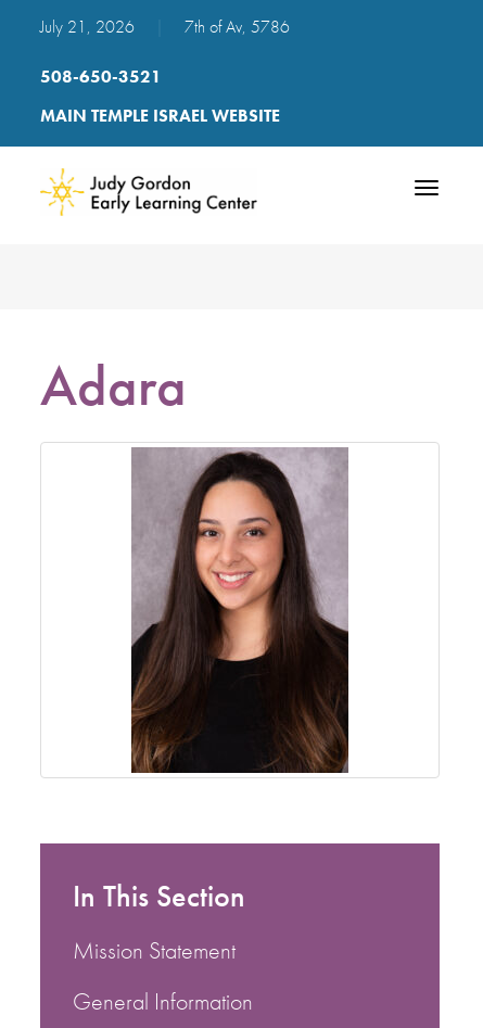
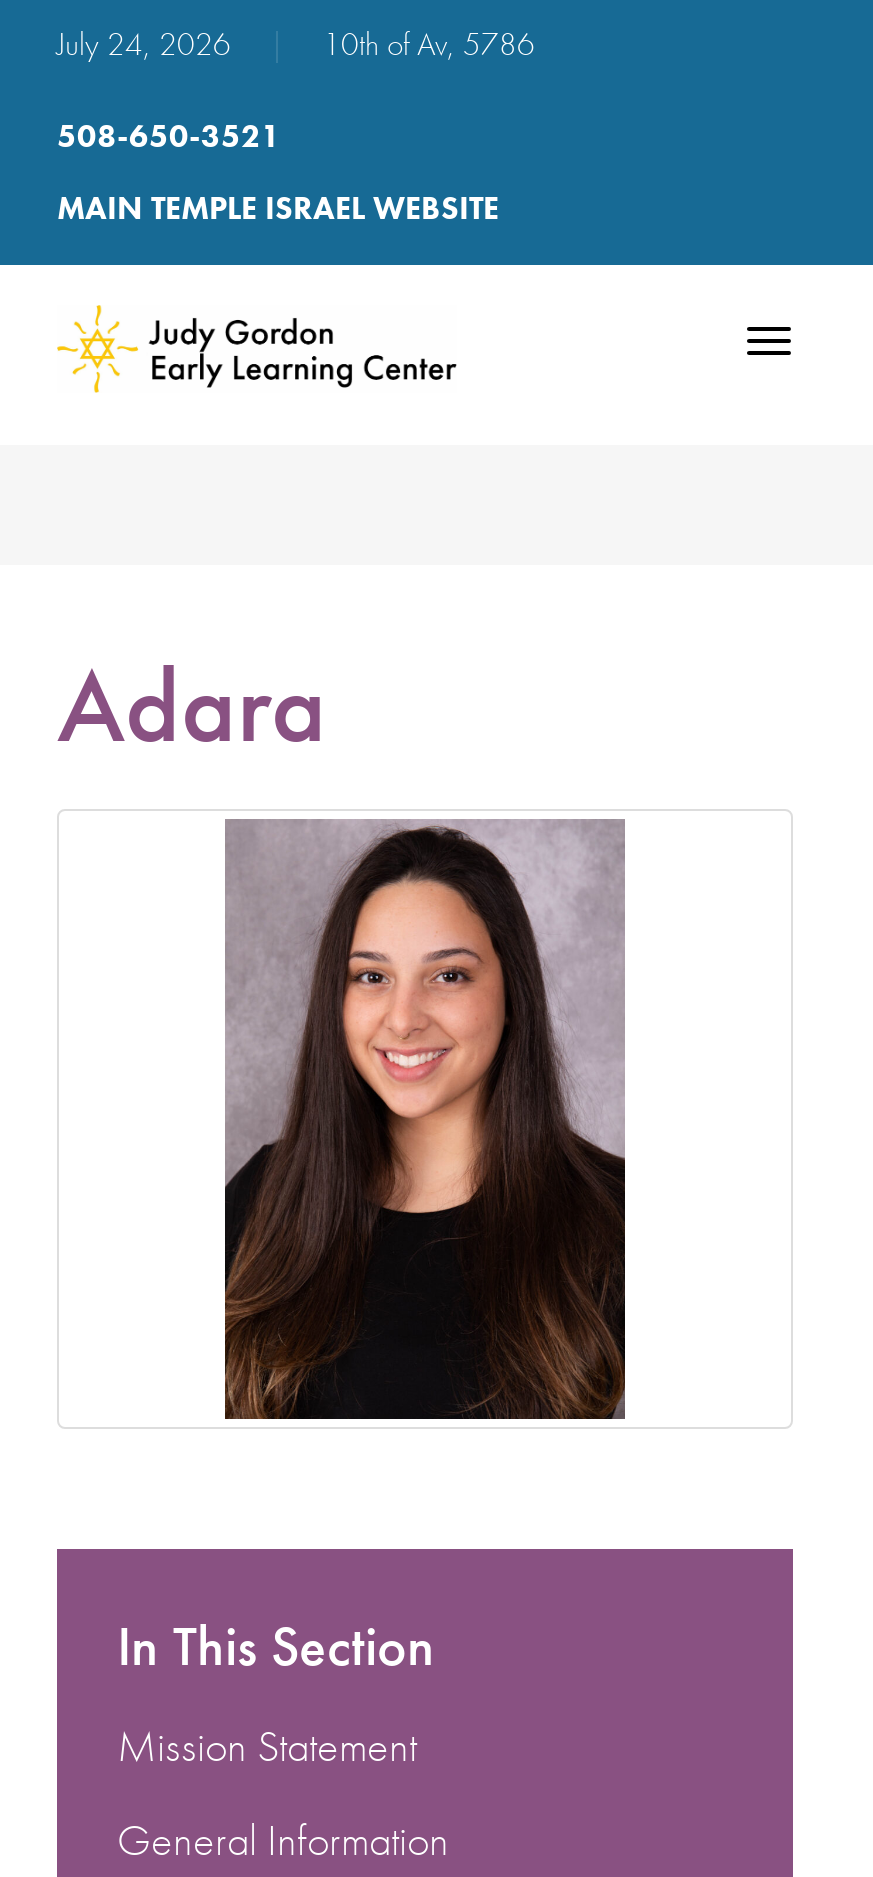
- July 21, 2026
+ July 24, 2026

- 7th of Av, 5786
+ 10th of Av, 5786
